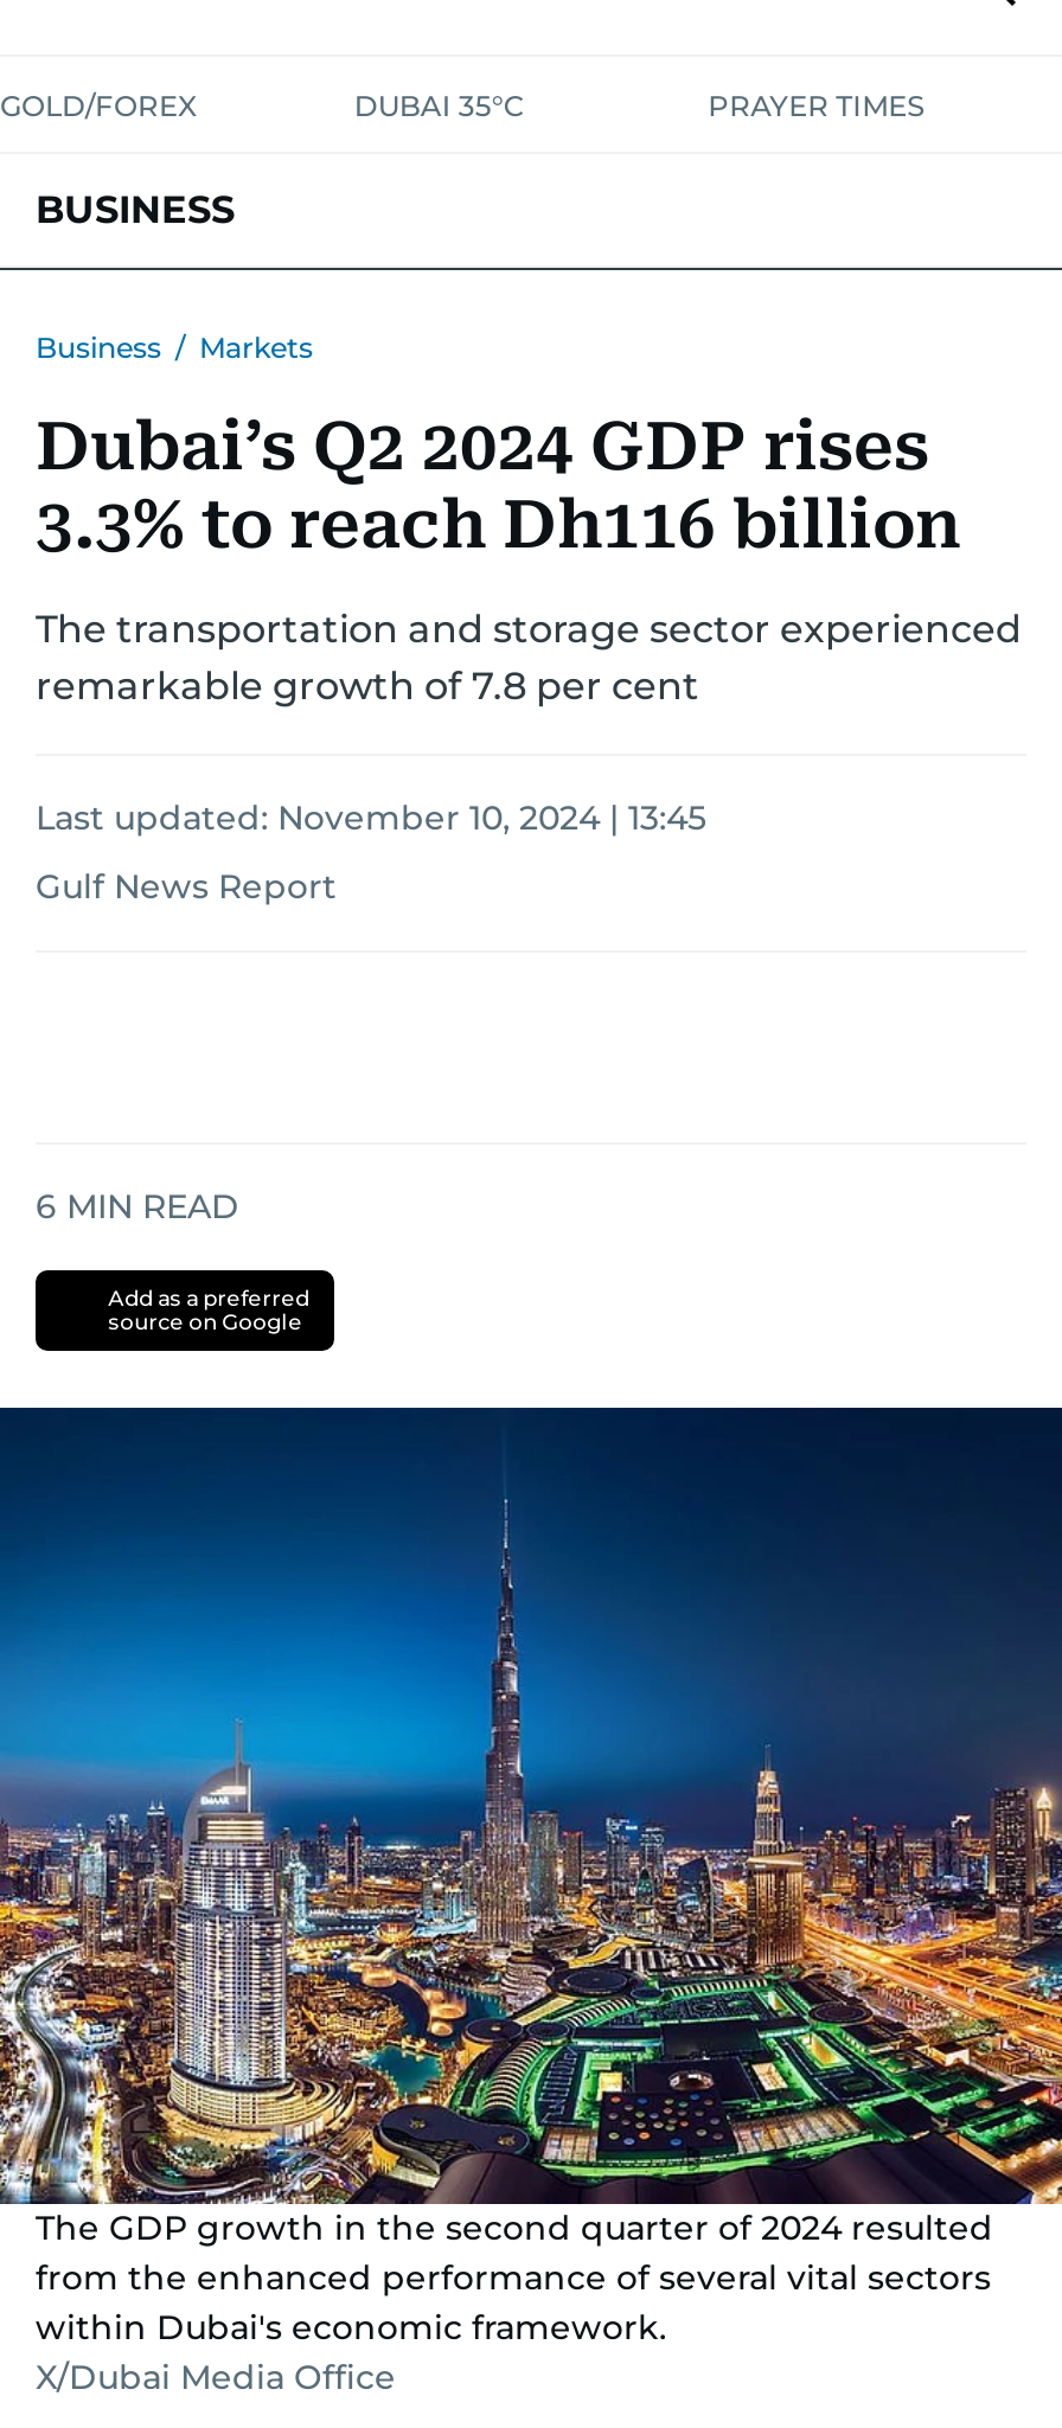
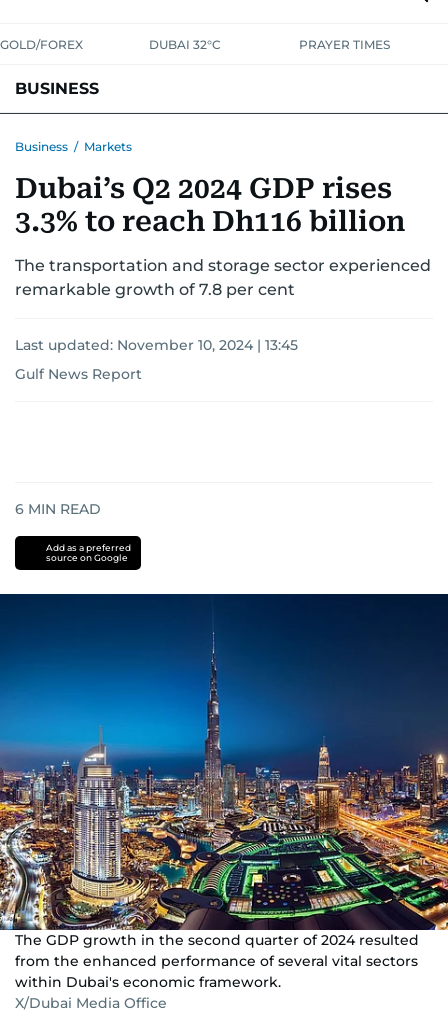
- DUBAI 35°C
+ DUBAI 32°C
